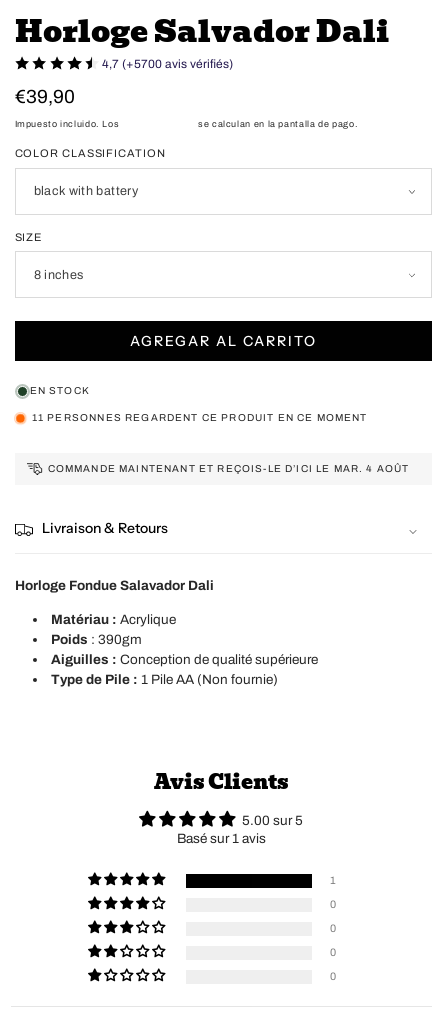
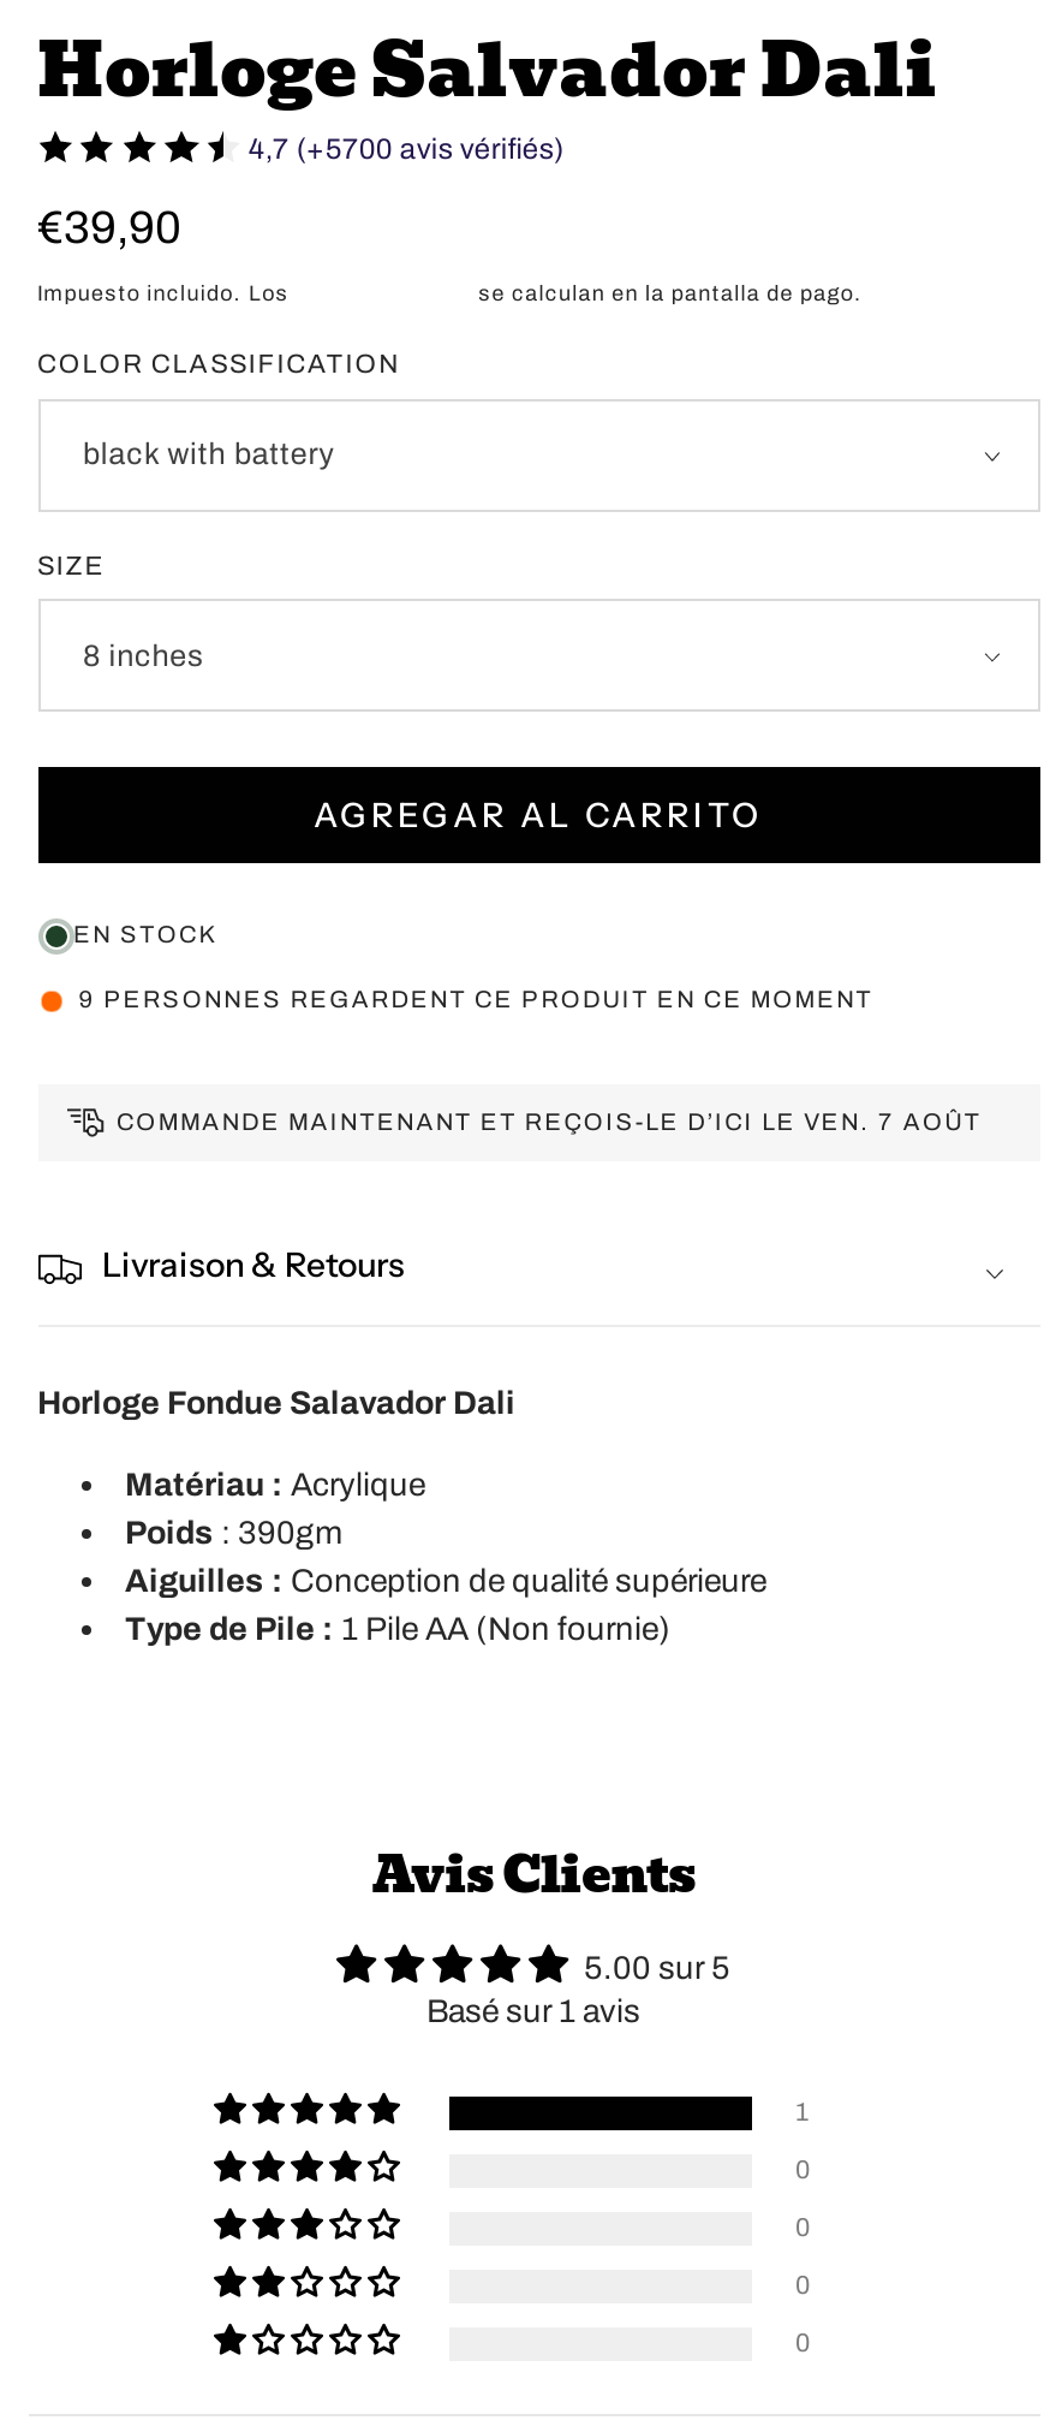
- 11 PERSONNES REGARDENT CE PRODUIT EN CE MOMENT
+ 9 PERSONNES REGARDENT CE PRODUIT EN CE MOMENT

- COMMANDE MAINTENANT ET REÇOIS-LE D’ICI LE MAR. 4 AOÛT
+ COMMANDE MAINTENANT ET REÇOIS-LE D’ICI LE VEN. 7 AOÛT
